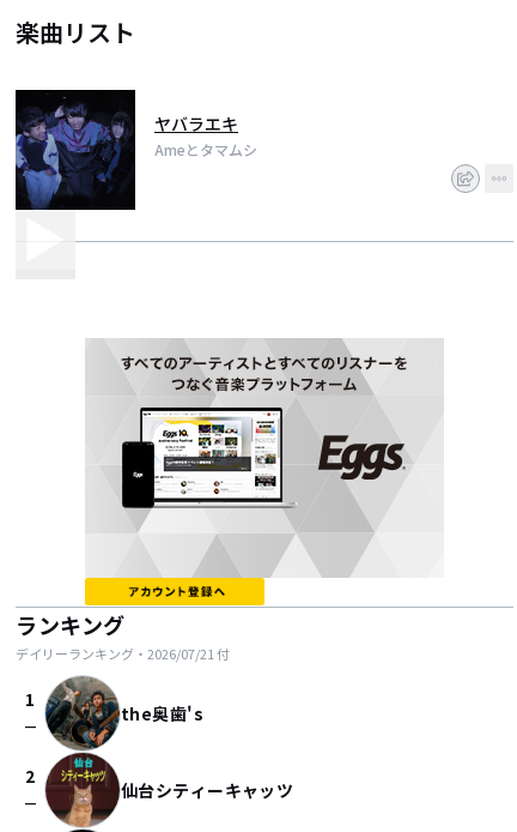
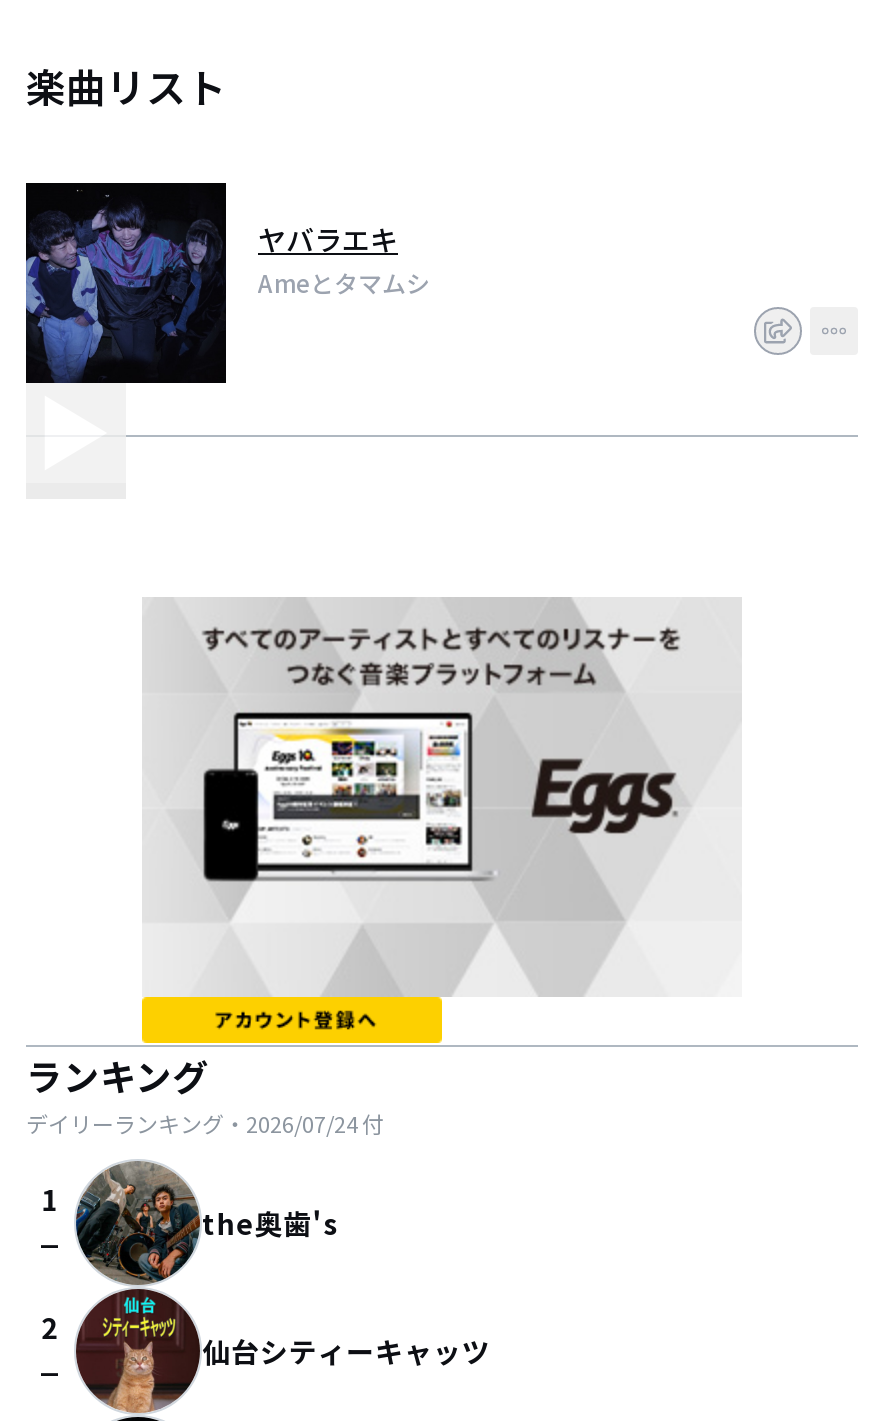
- デイリーランキング・2026/07/21付
+ デイリーランキング・2026/07/24付
